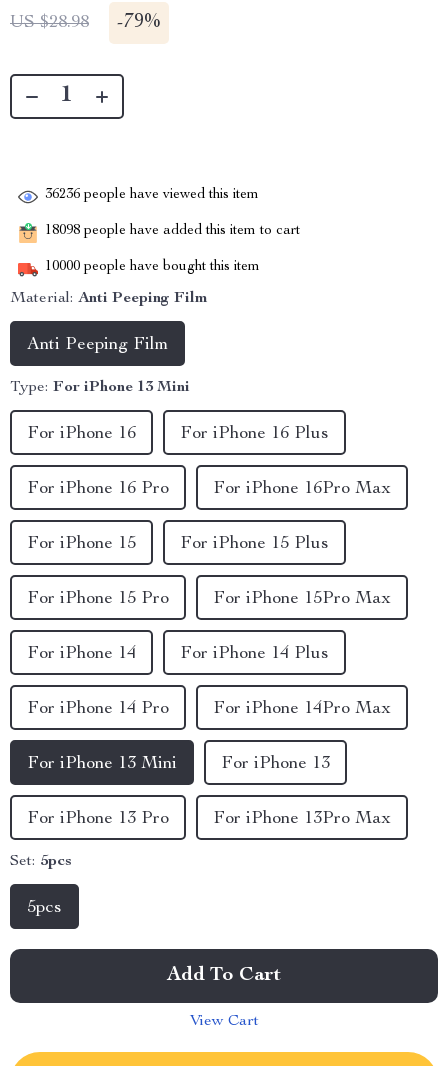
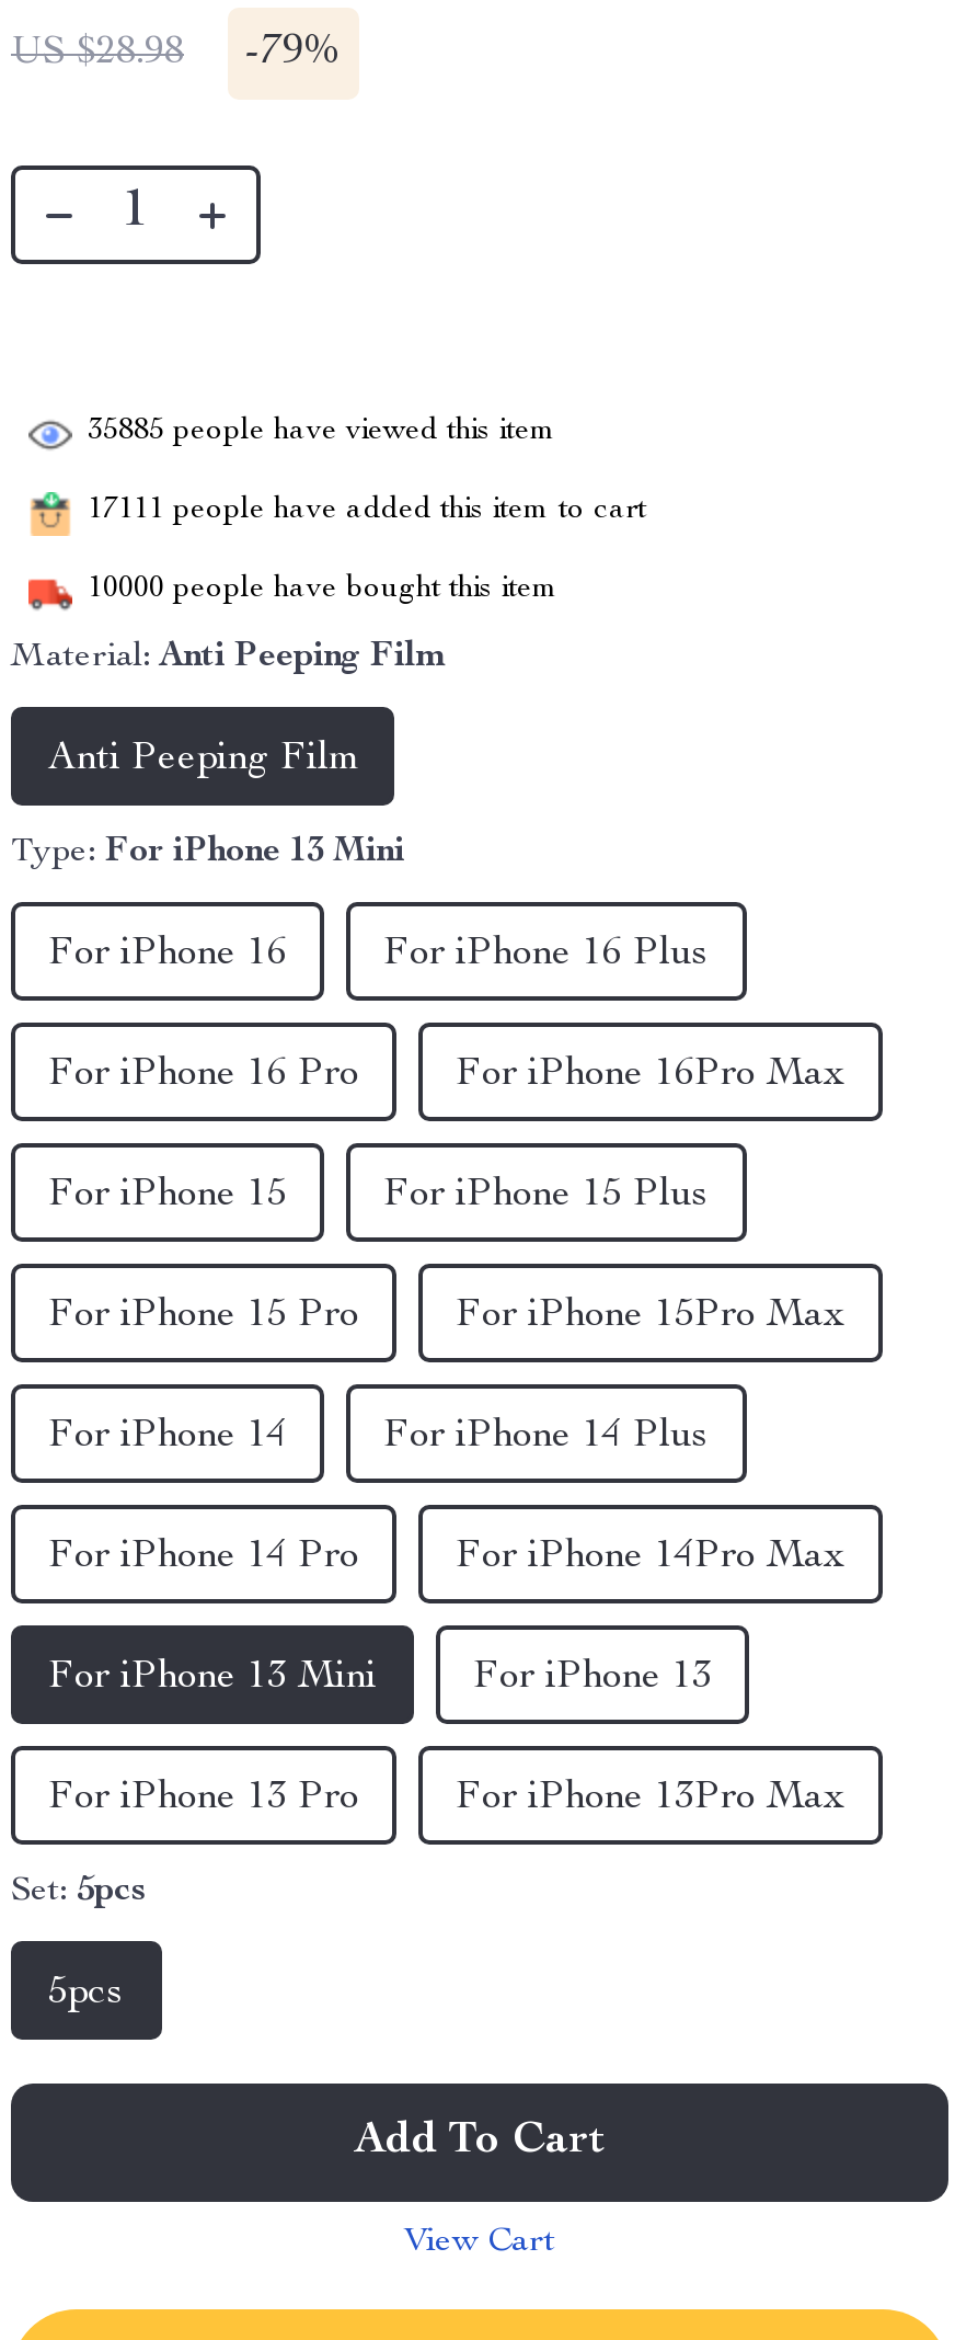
- 36236 people have viewed this item
+ 35885 people have viewed this item

- 18098 people have added this item to cart
+ 17111 people have added this item to cart
